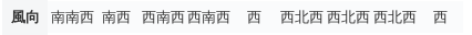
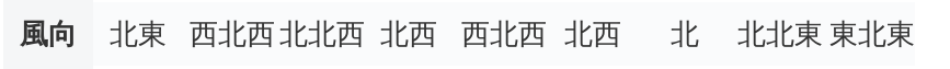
- 南南西 南西
- 西南西 西南西
- 西
- 西北西 西北西 西北西
- 西
+ 北東
+ 西北西 北北西 北西
+ 西北西 北西
+ 北
+ 北北東 東北東
